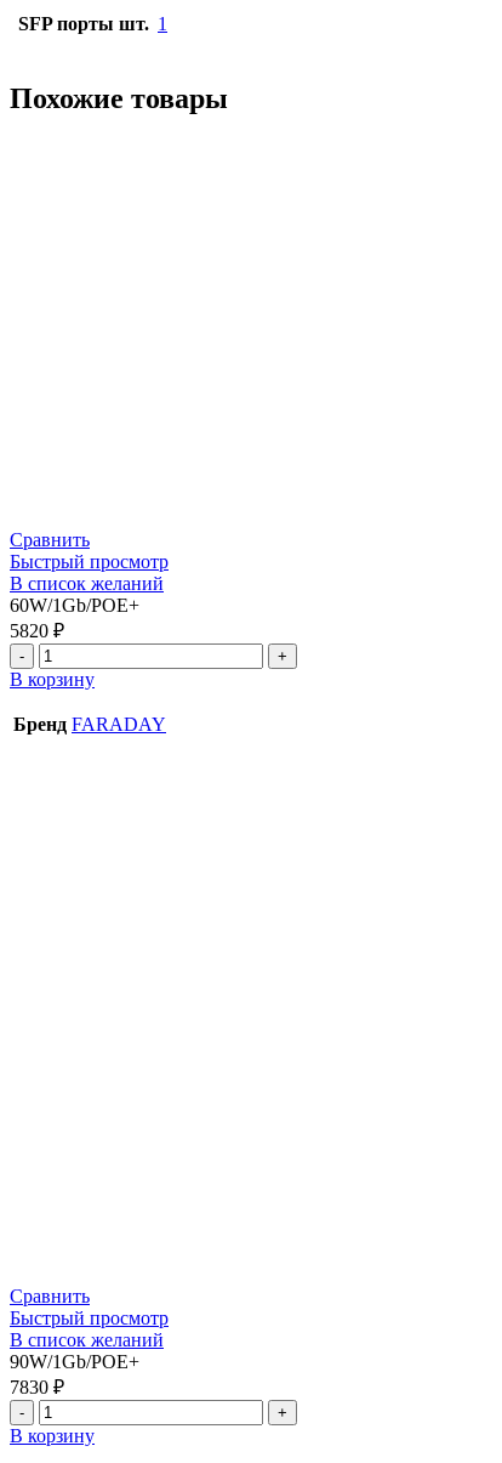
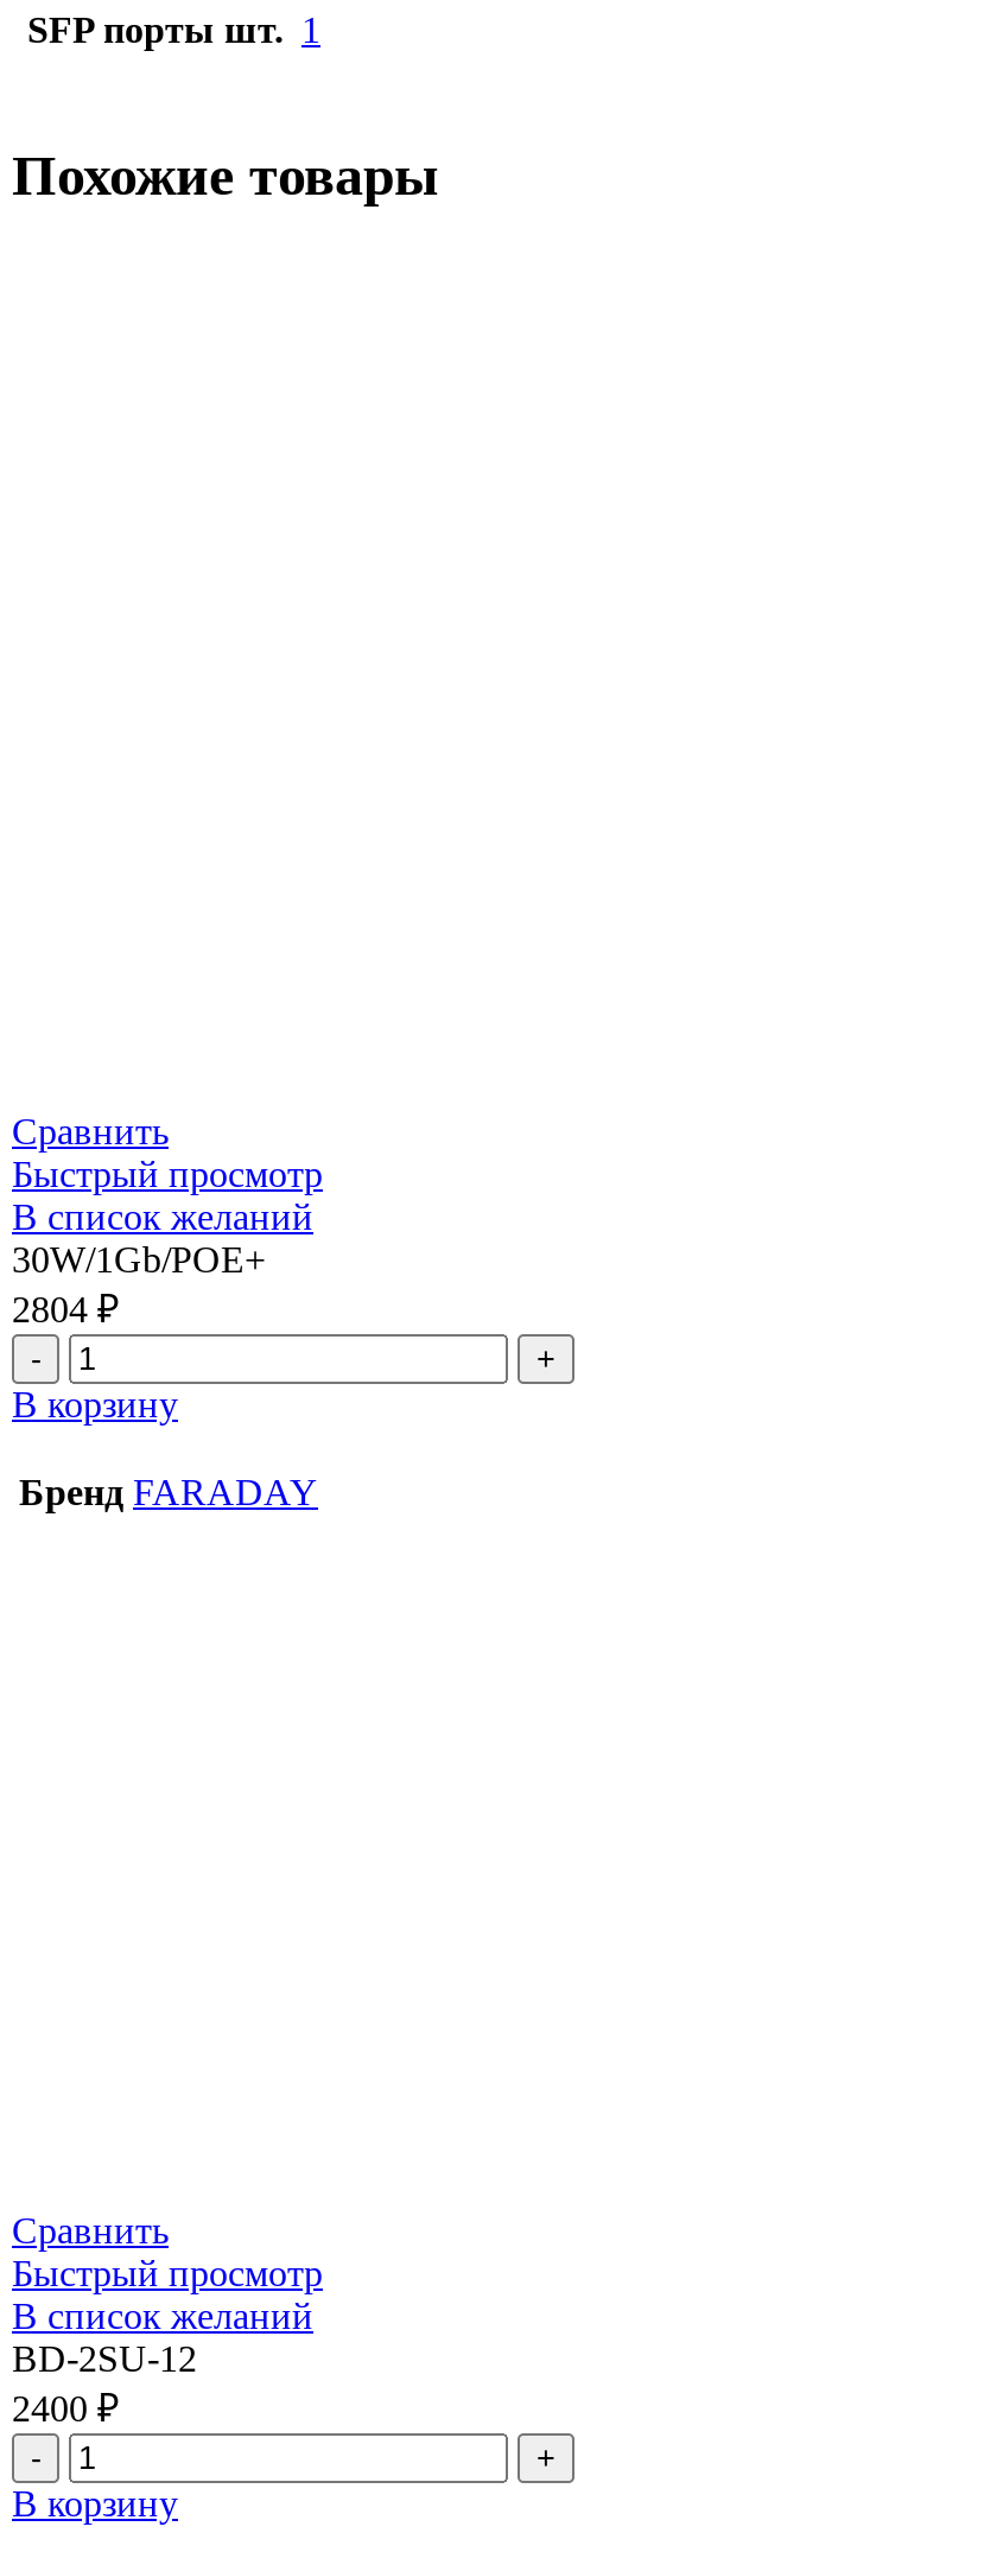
moved down: Сравнить | Быстрый просмотр | В список желаний

- 60W/1Gb/POE+
- 5820 ₽
+ 30W/1Gb/POE+
+ 2804 ₽

moved down: В корзину | Бренд FARADAY

- 90W/1Gb/POE+
- 7830 ₽
+ BD-2SU-12
+ 2400 ₽
